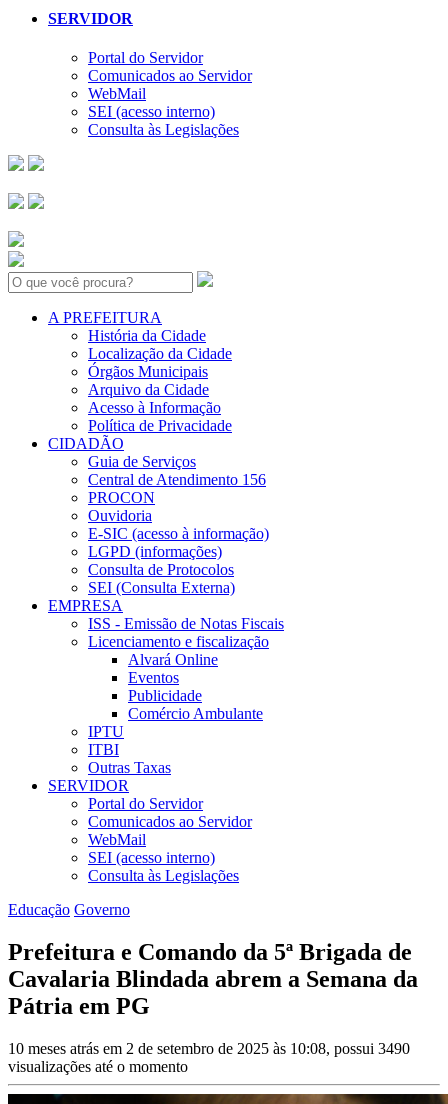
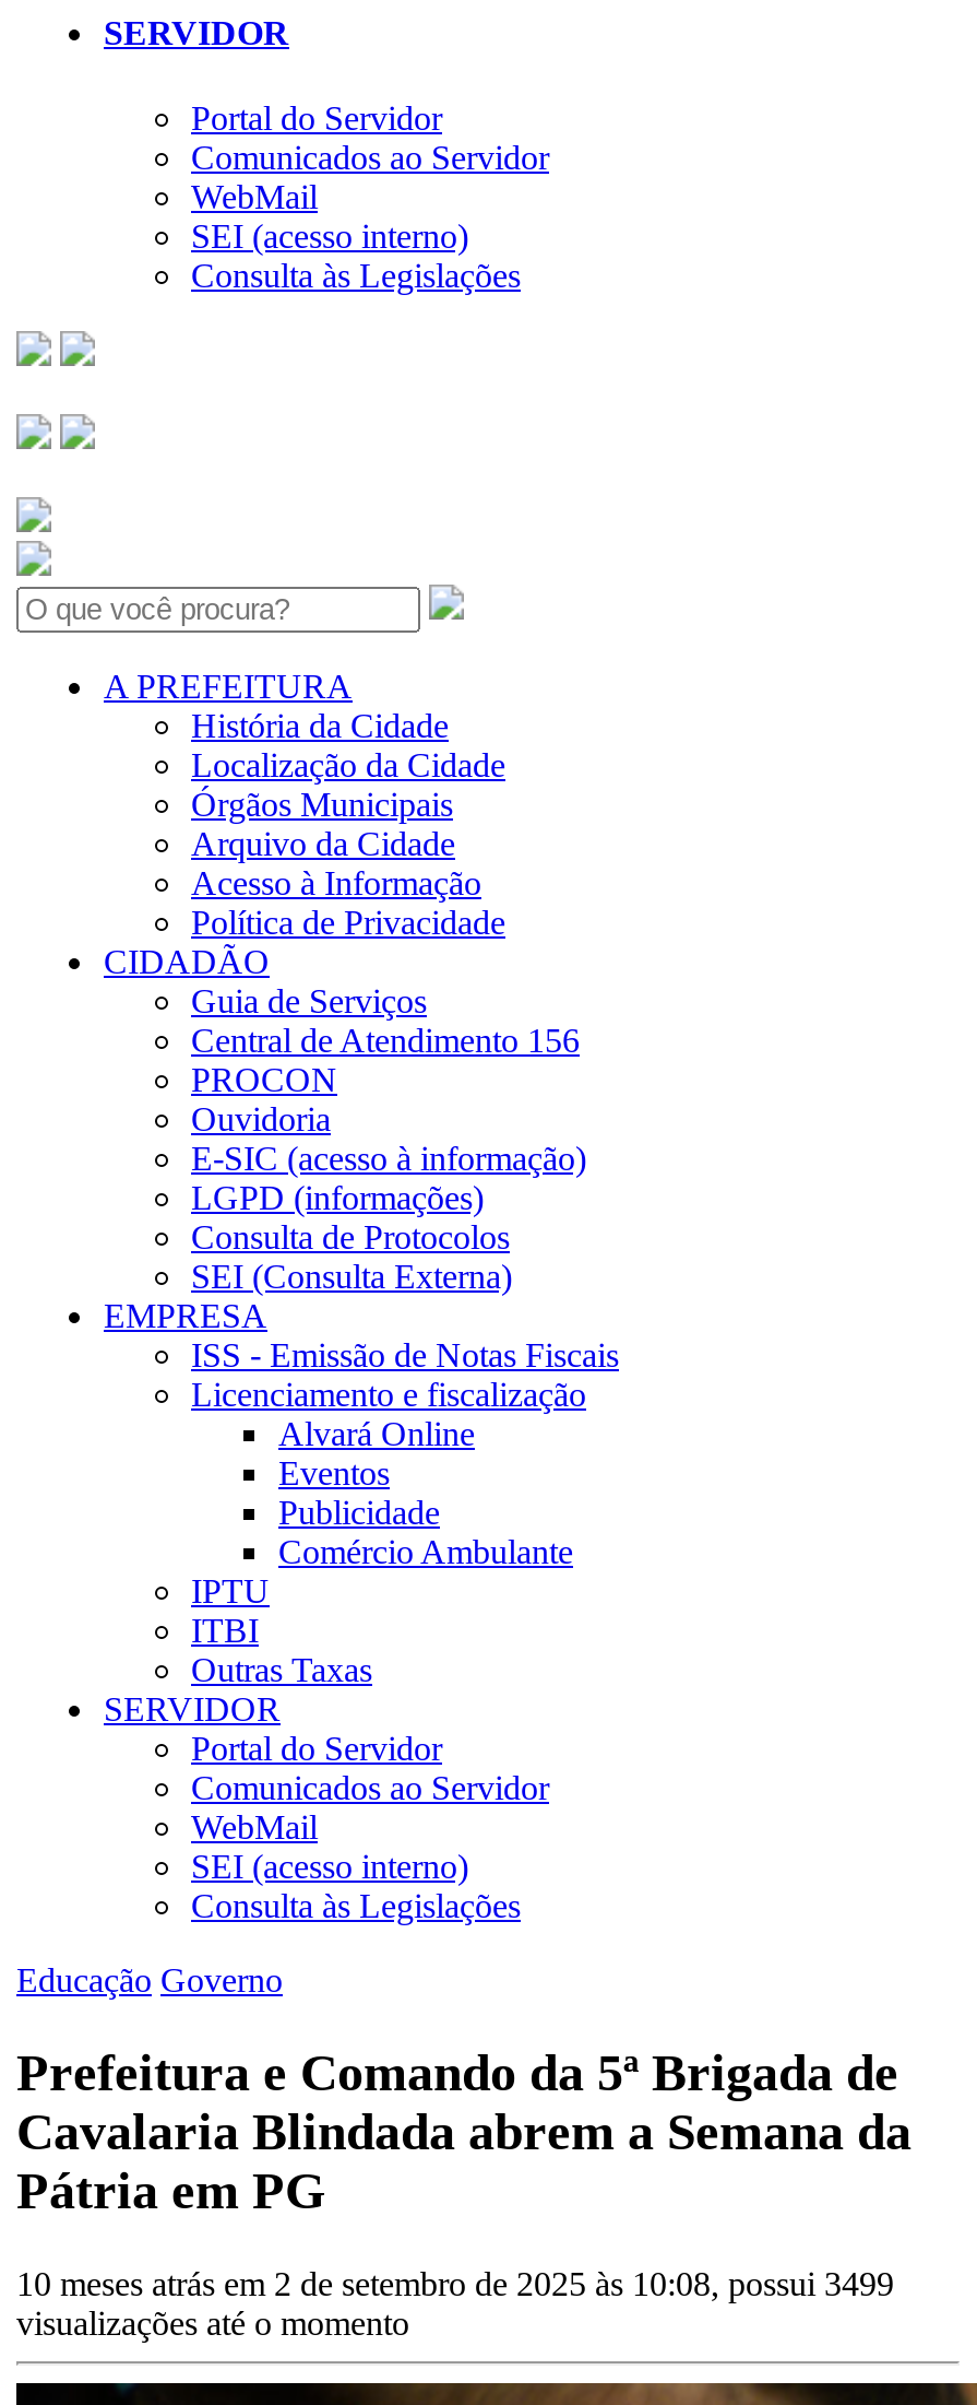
- 10 meses atrás em 2 de setembro de 2025 às 10:08, possui 3490
+ 10 meses atrás em 2 de setembro de 2025 às 10:08, possui 3499
